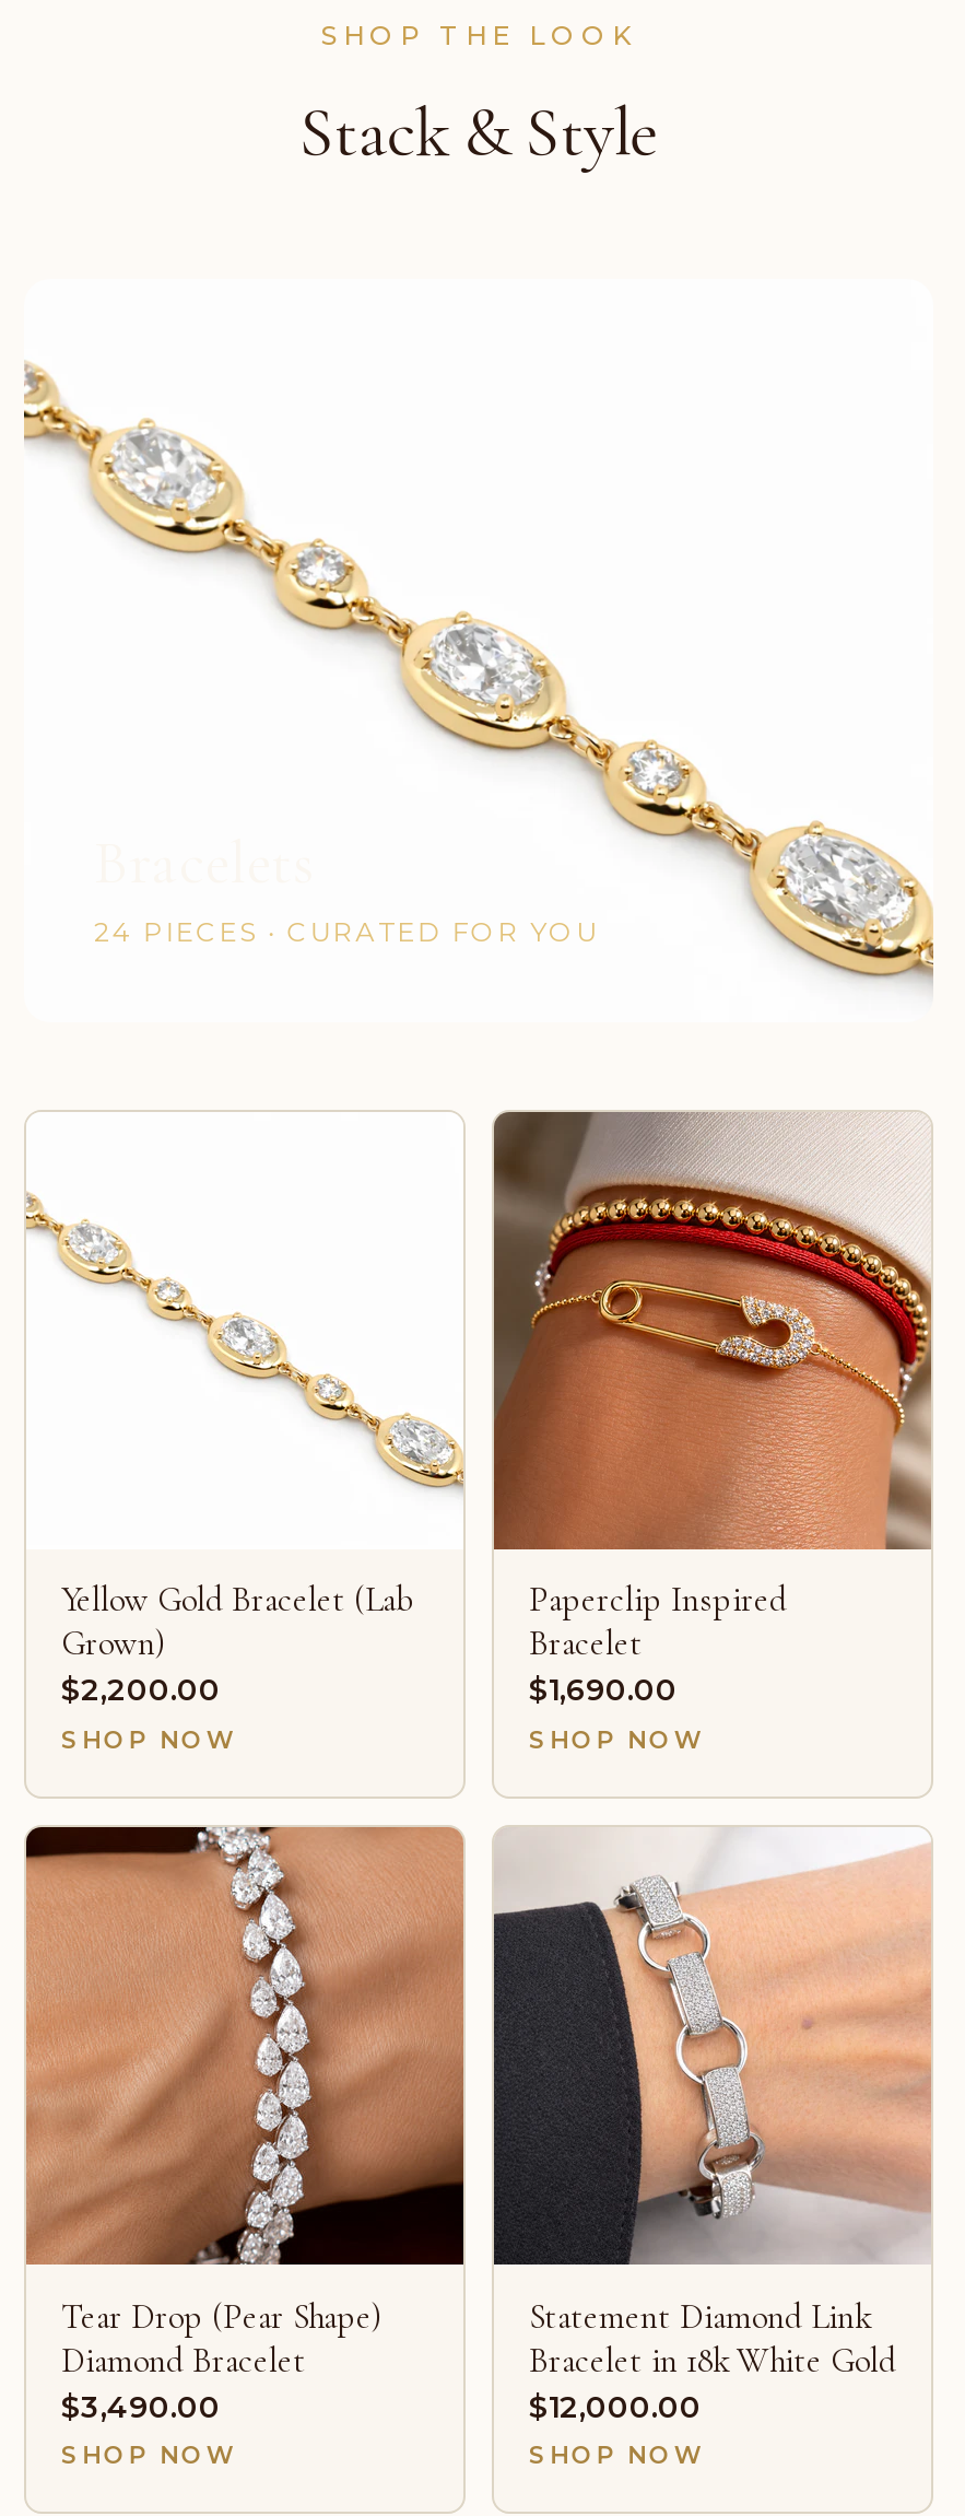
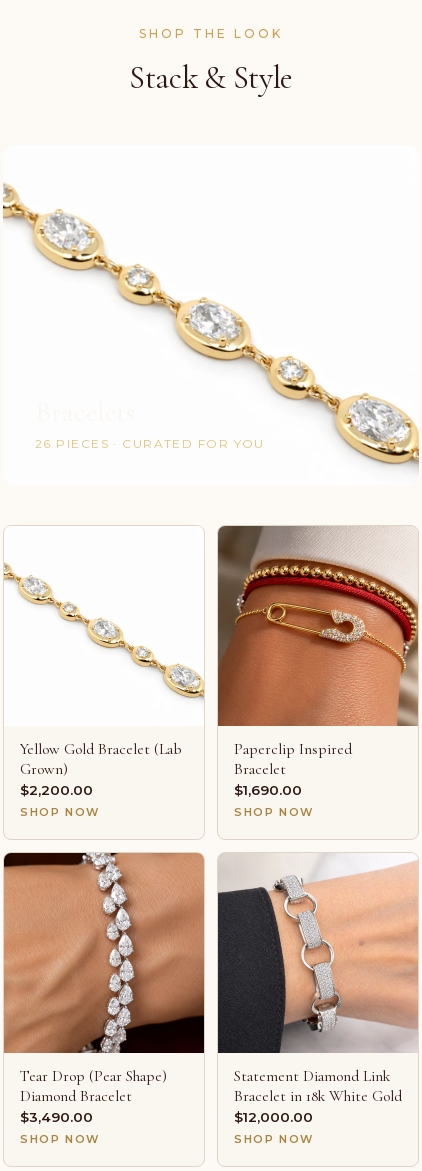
- 24 PIECES · CURATED FOR YOU
+ 26 PIECES · CURATED FOR YOU
